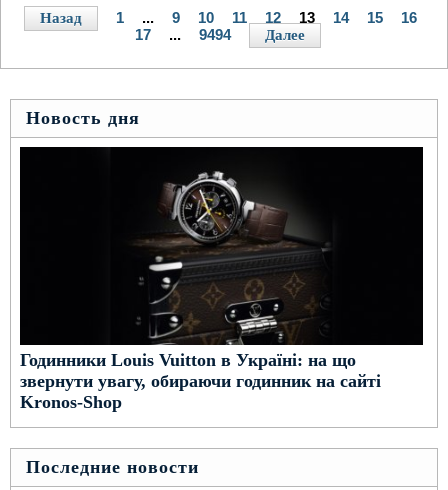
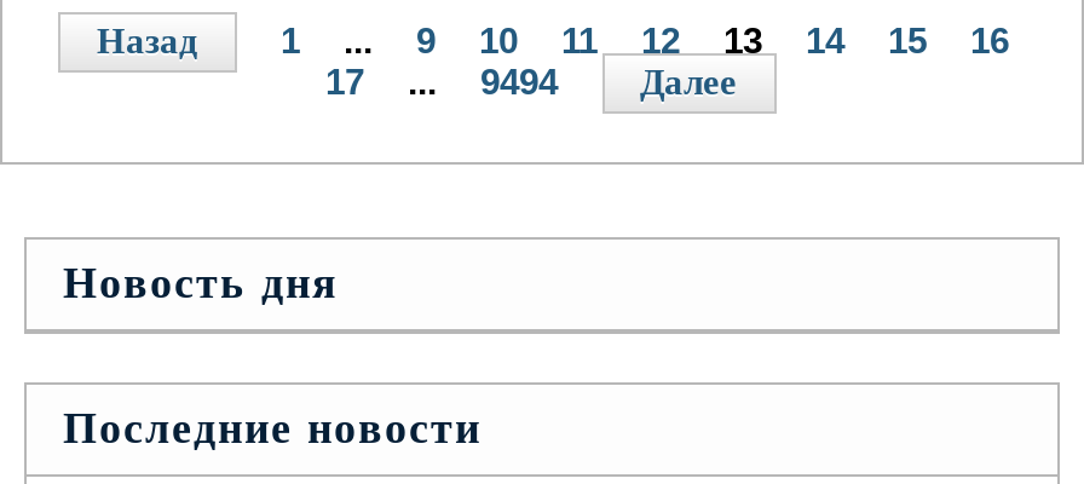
- [image]
- Годинники Louis Vuitton в Україні: на що
- звернути увагу, обираючи годинник на сайті
- Kronos-Shop
